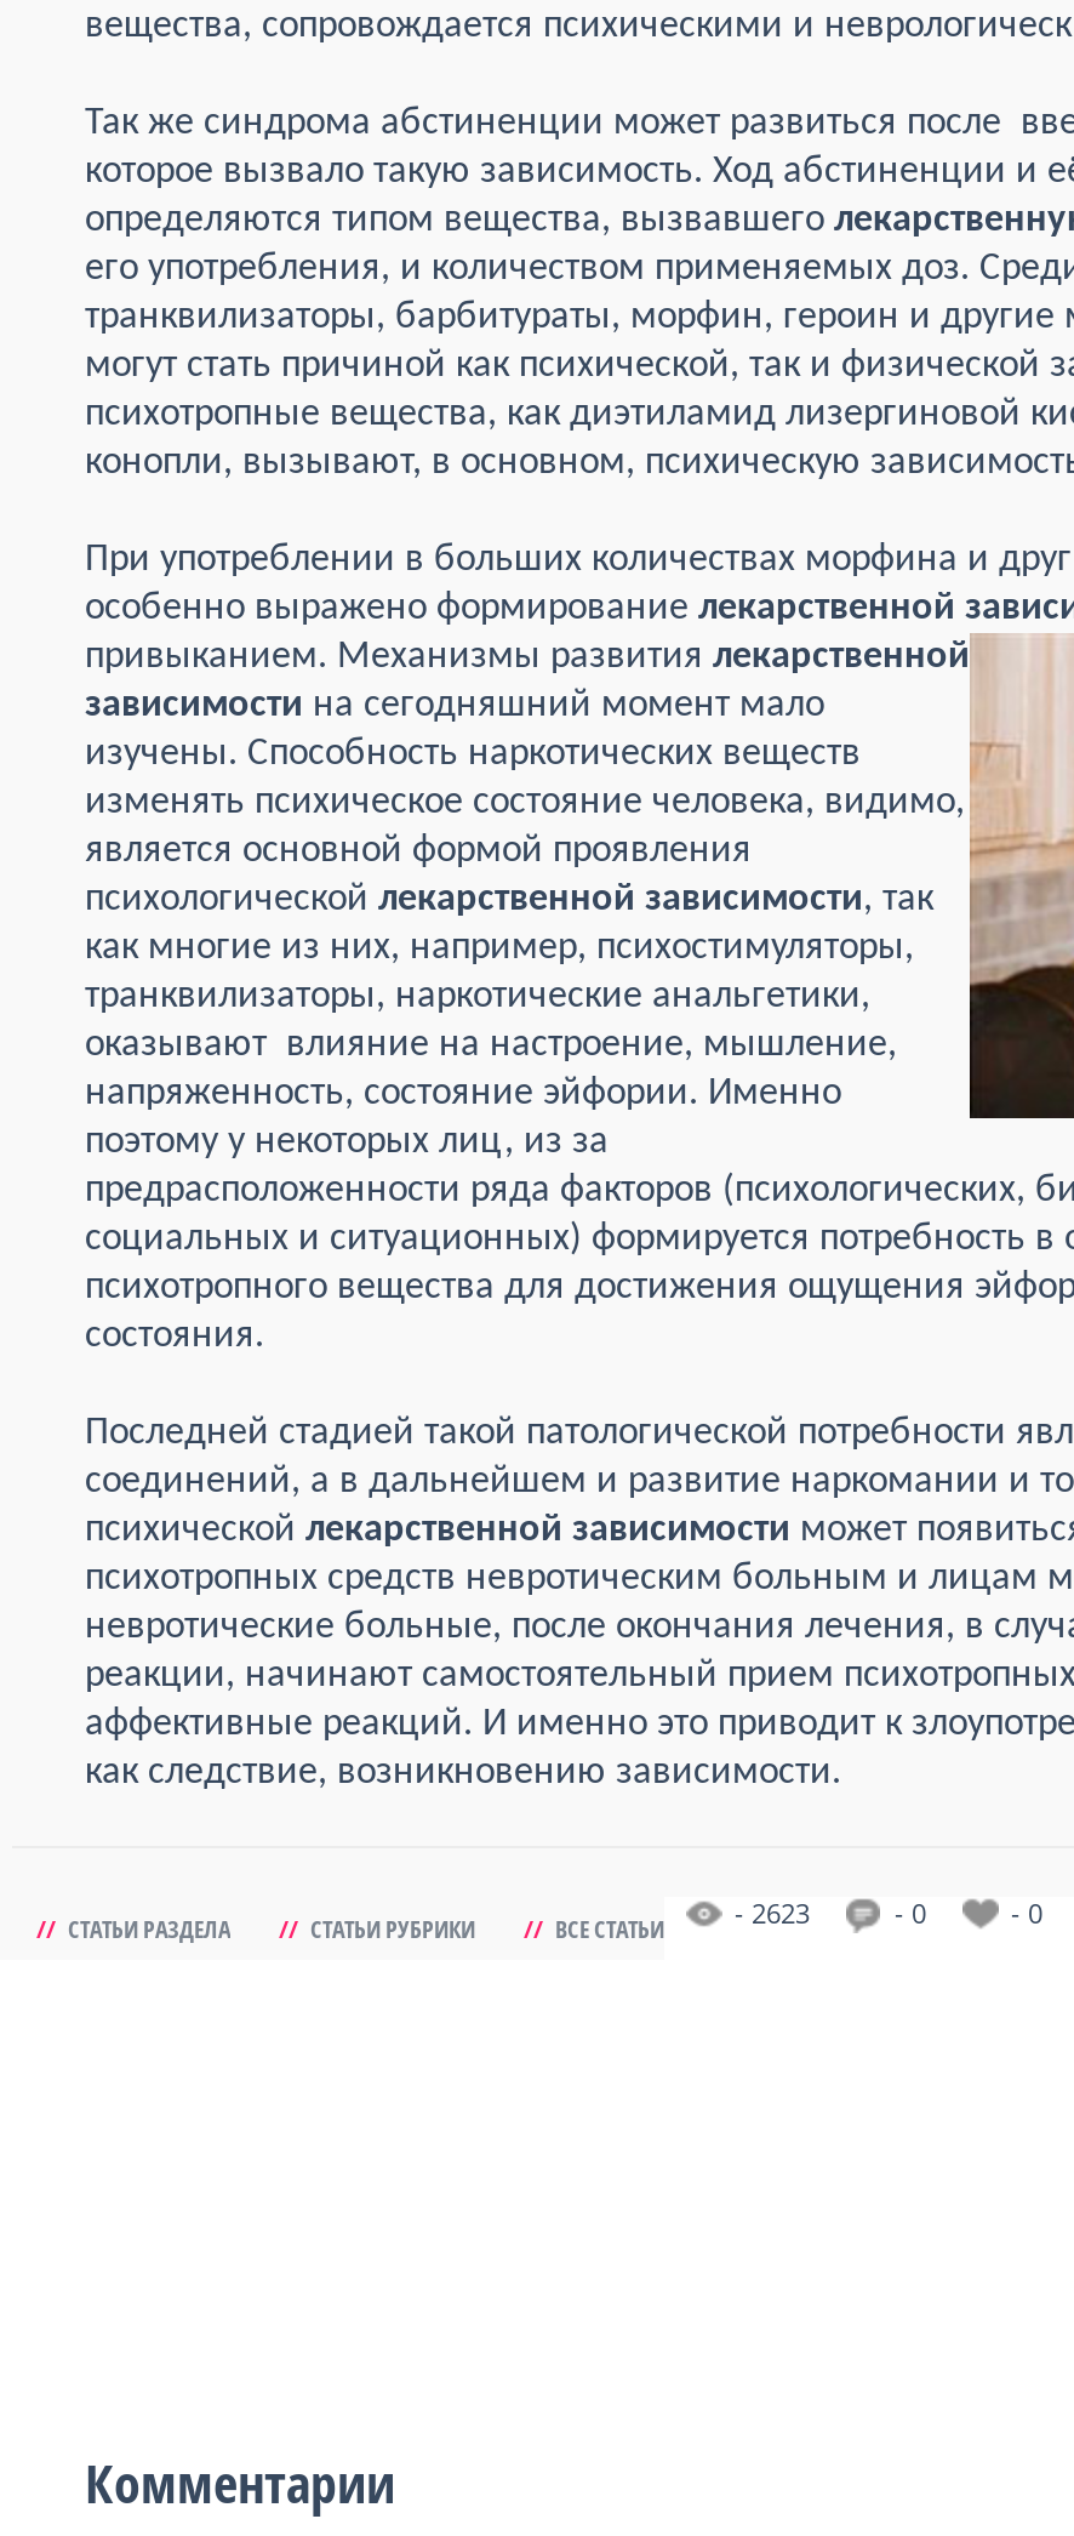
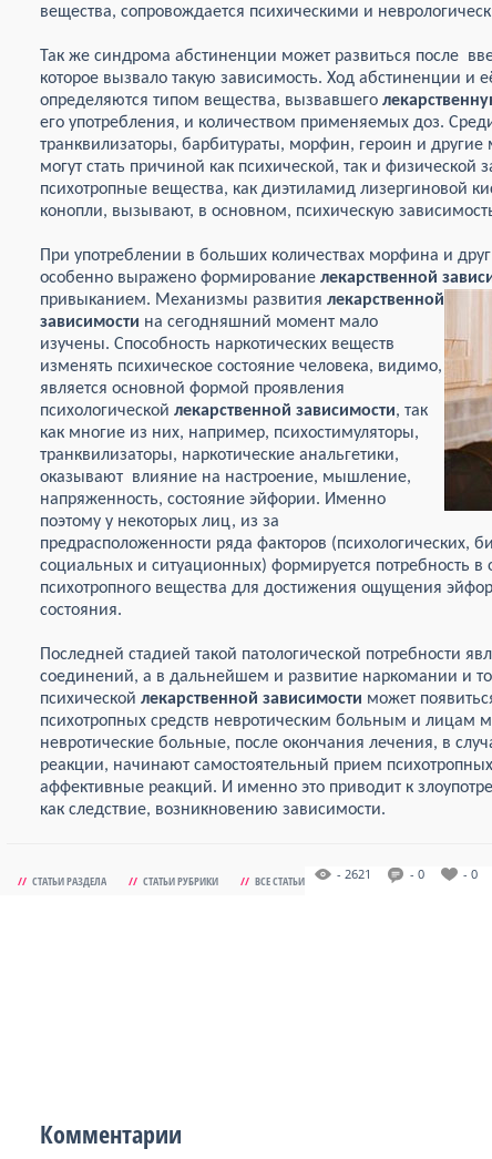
- - 2623
+ - 2621
